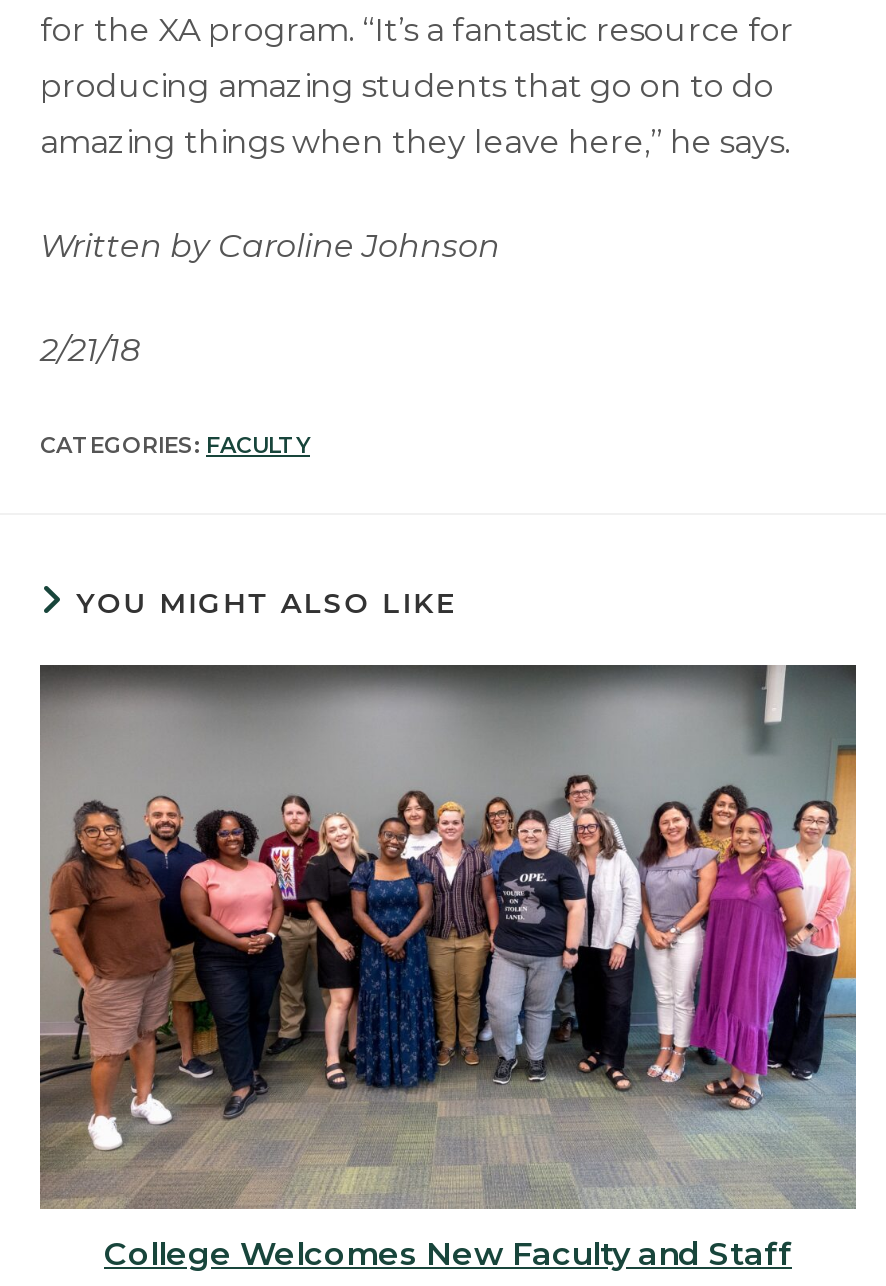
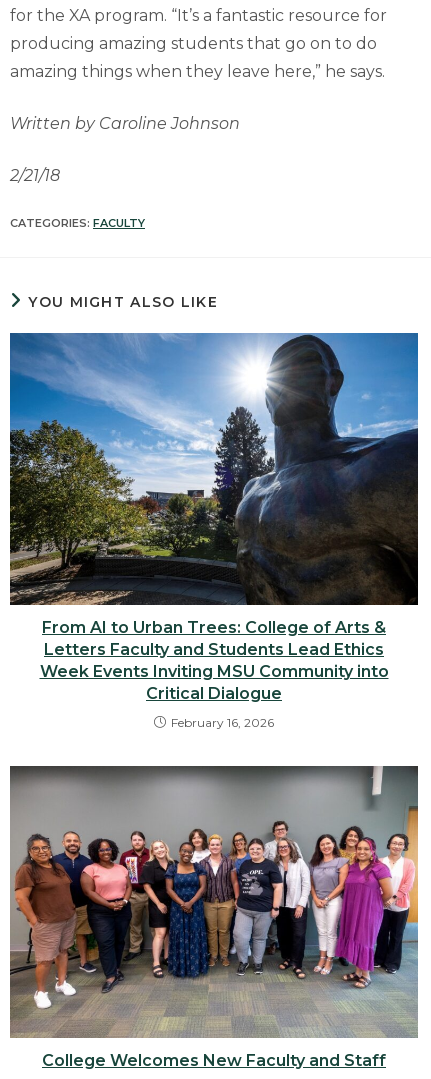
+ [image]
+ From AI to Urban Trees: College of Arts &
+ Letters Faculty and Students Lead Ethics
+ Week Events Inviting MSU Community into
+ Critical Dialogue
+ February 16, 2026
